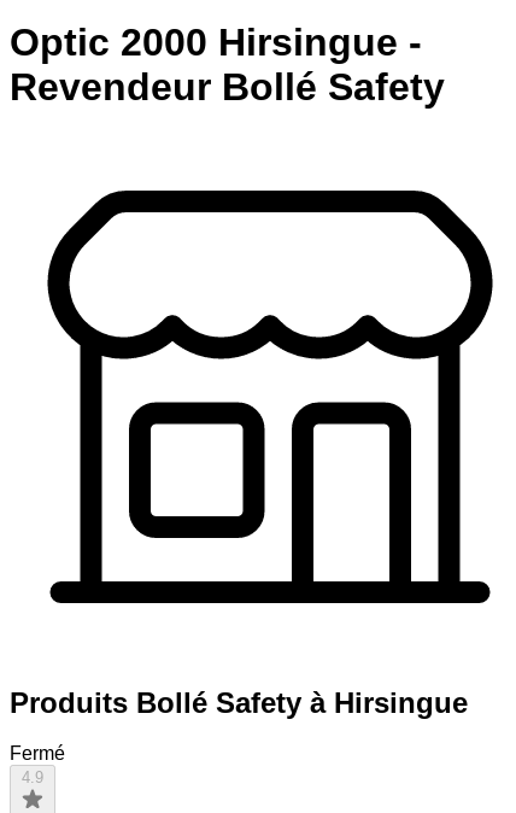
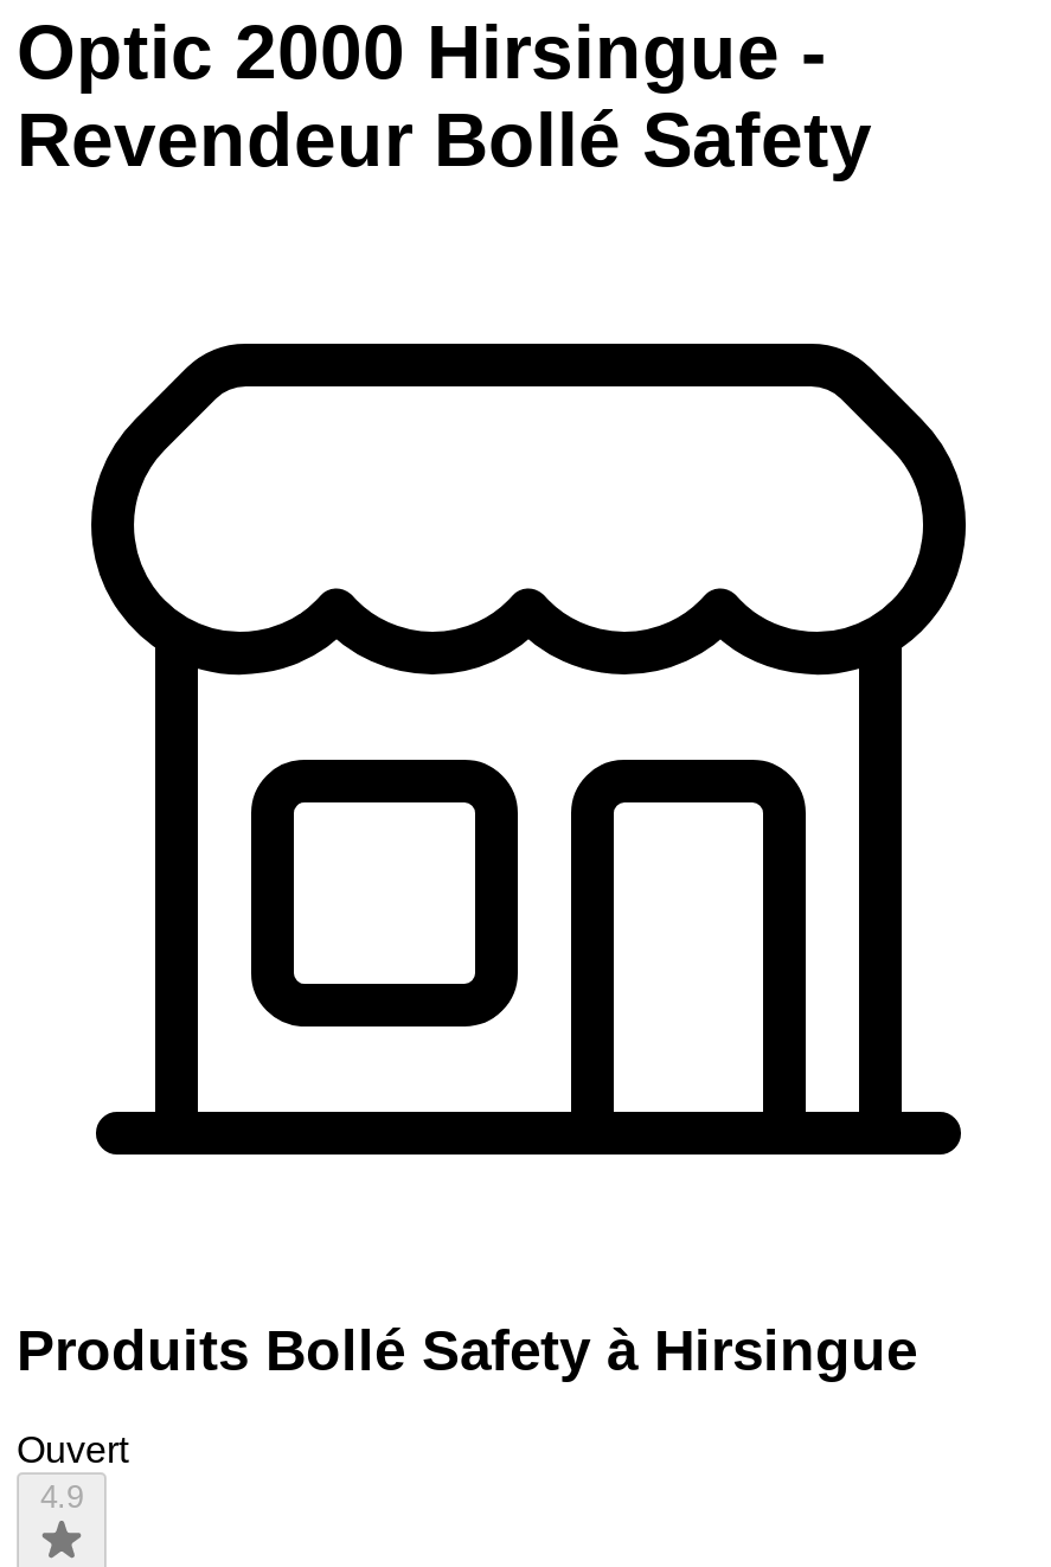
- Fermé
+ Ouvert
